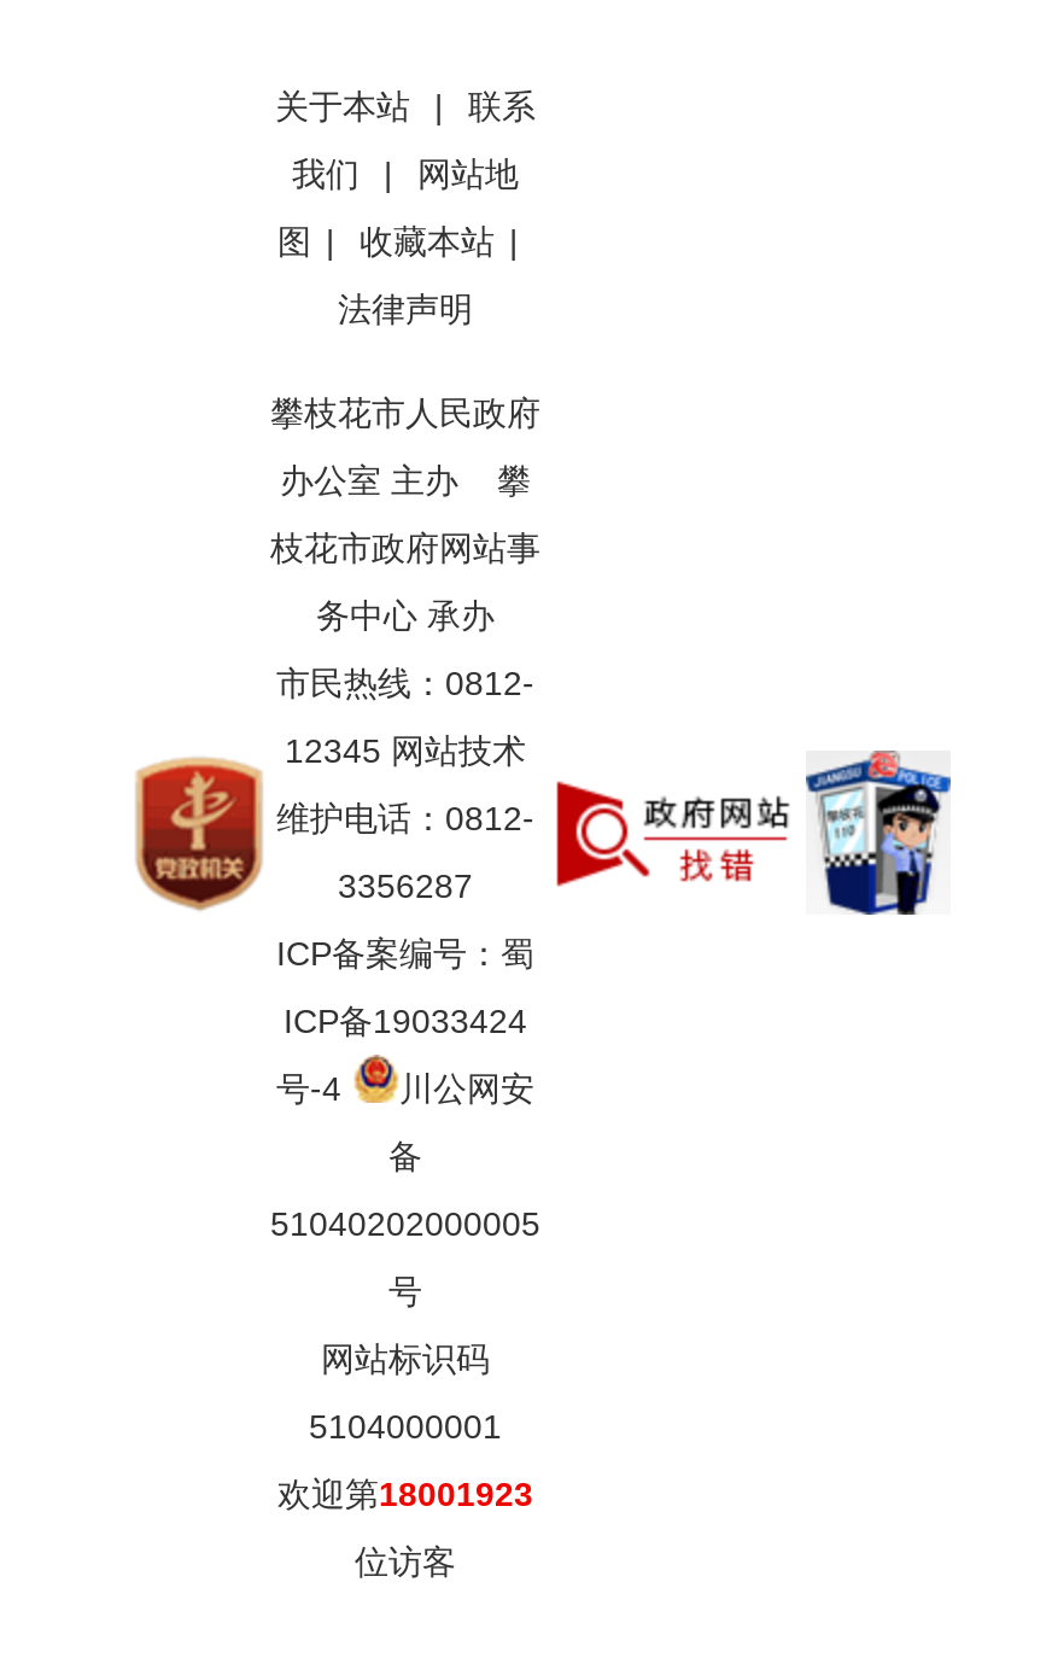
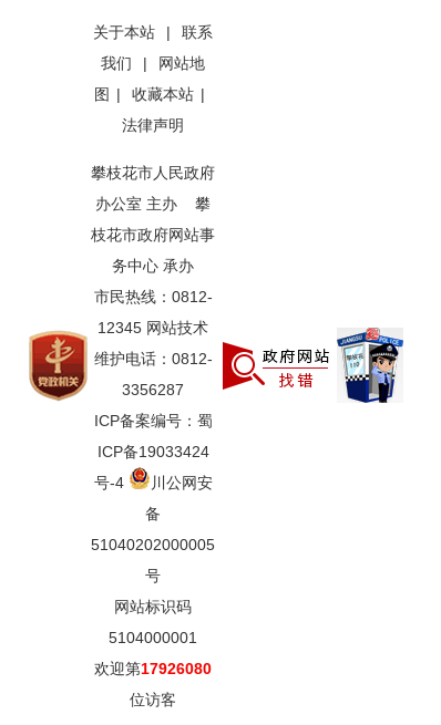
- 欢迎第18001923
+ 欢迎第17926080
